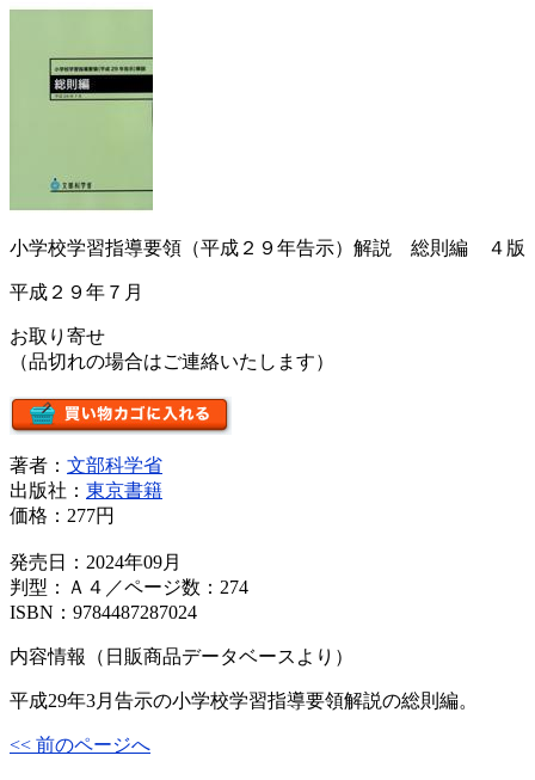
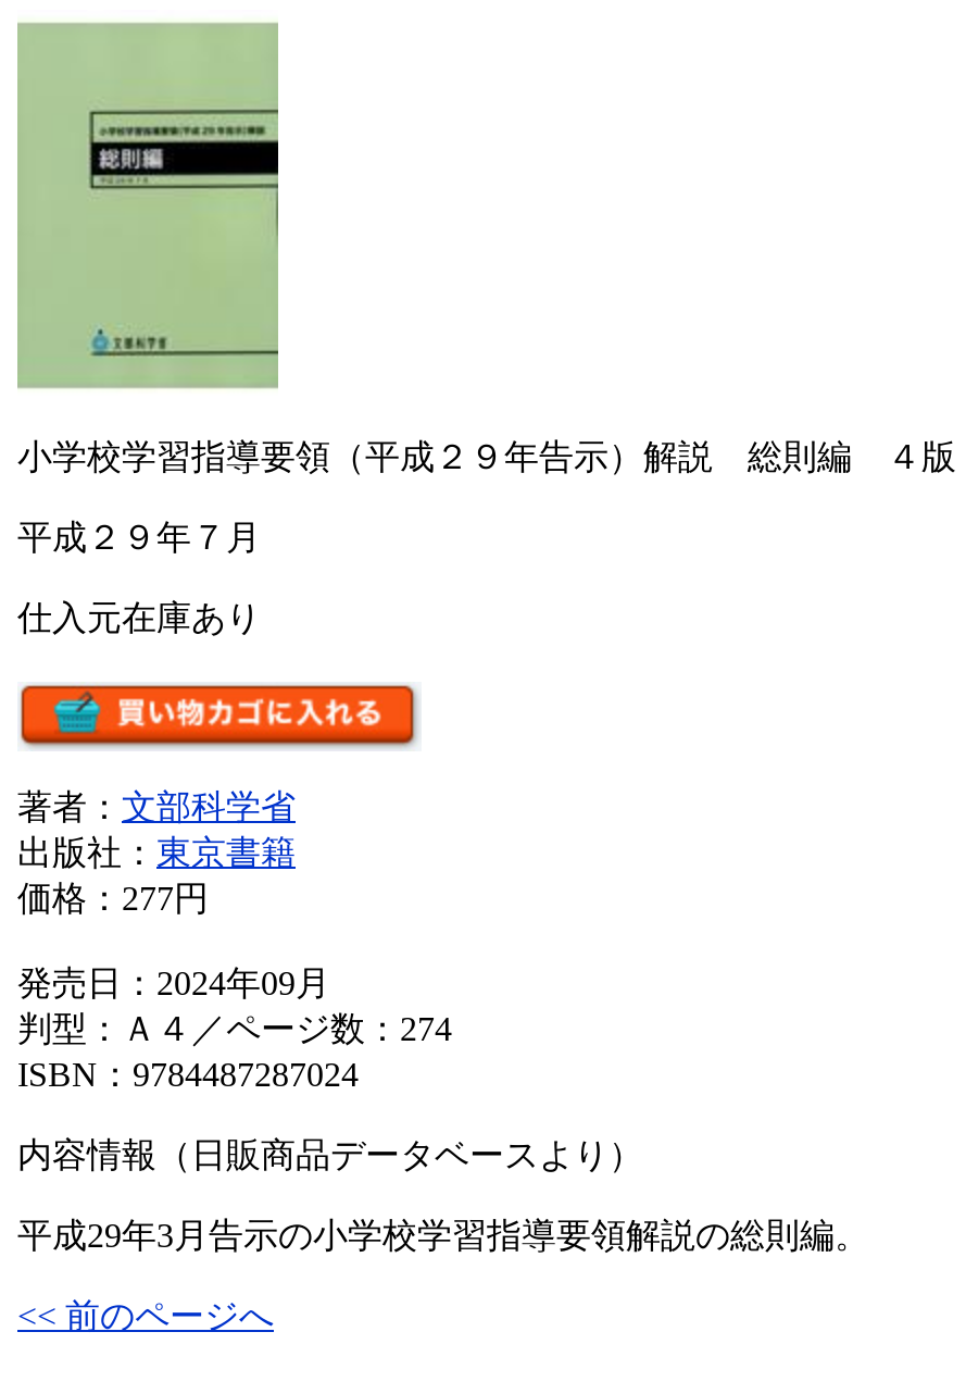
- お取り寄せ
- （品切れの場合はご連絡いたします）
+ 仕入元在庫あり
